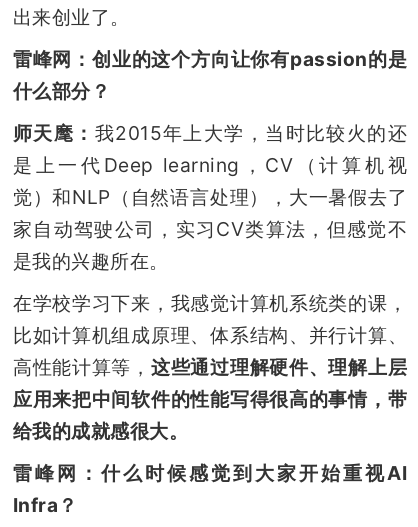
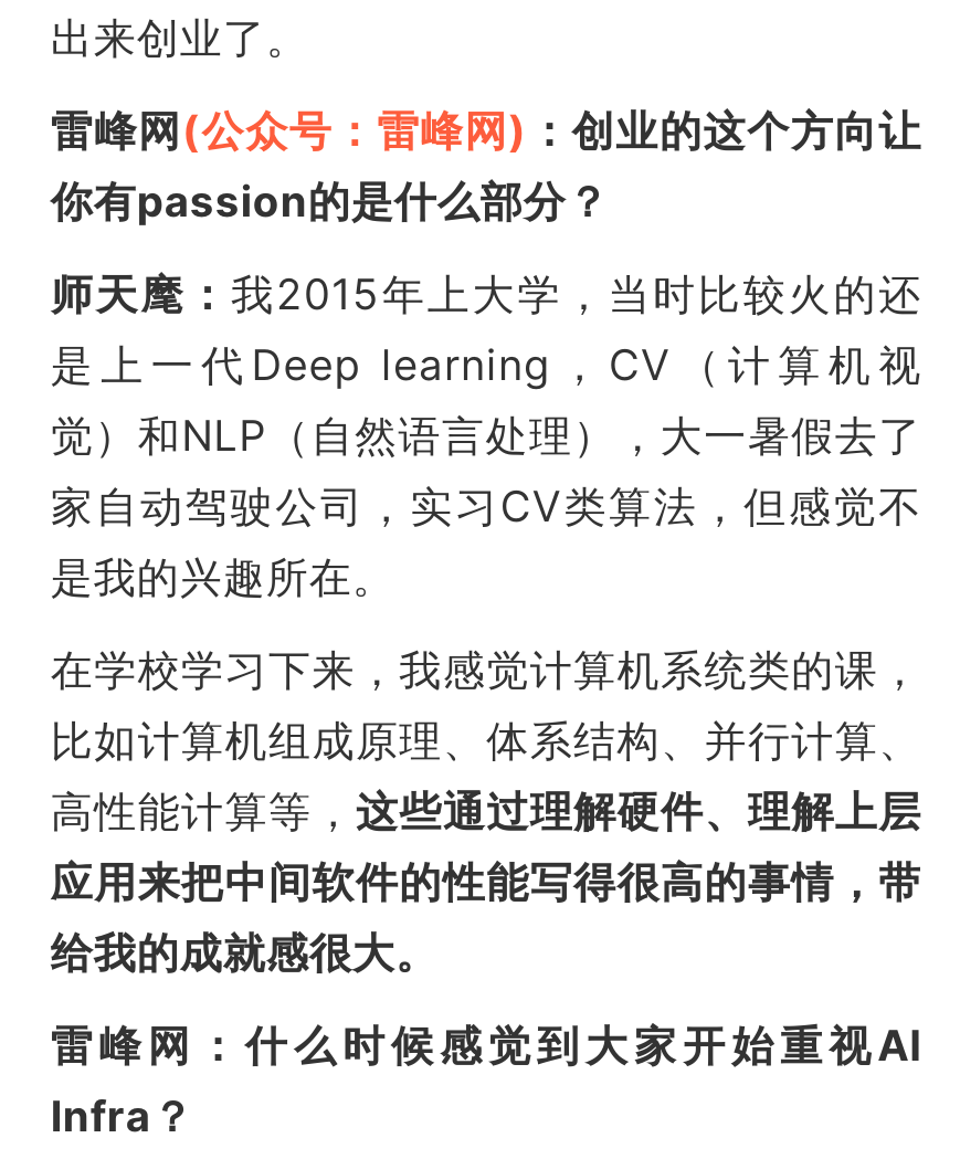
- 雷峰网：创业的这个方向让你有passion的是
- 什么部分？
+ 雷峰网(公众号：雷峰网)：创业的这个方向让
+ 你有passion的是什么部分？
